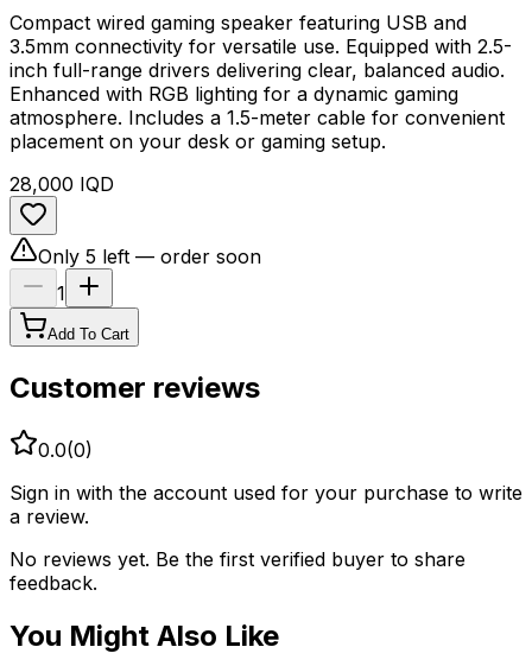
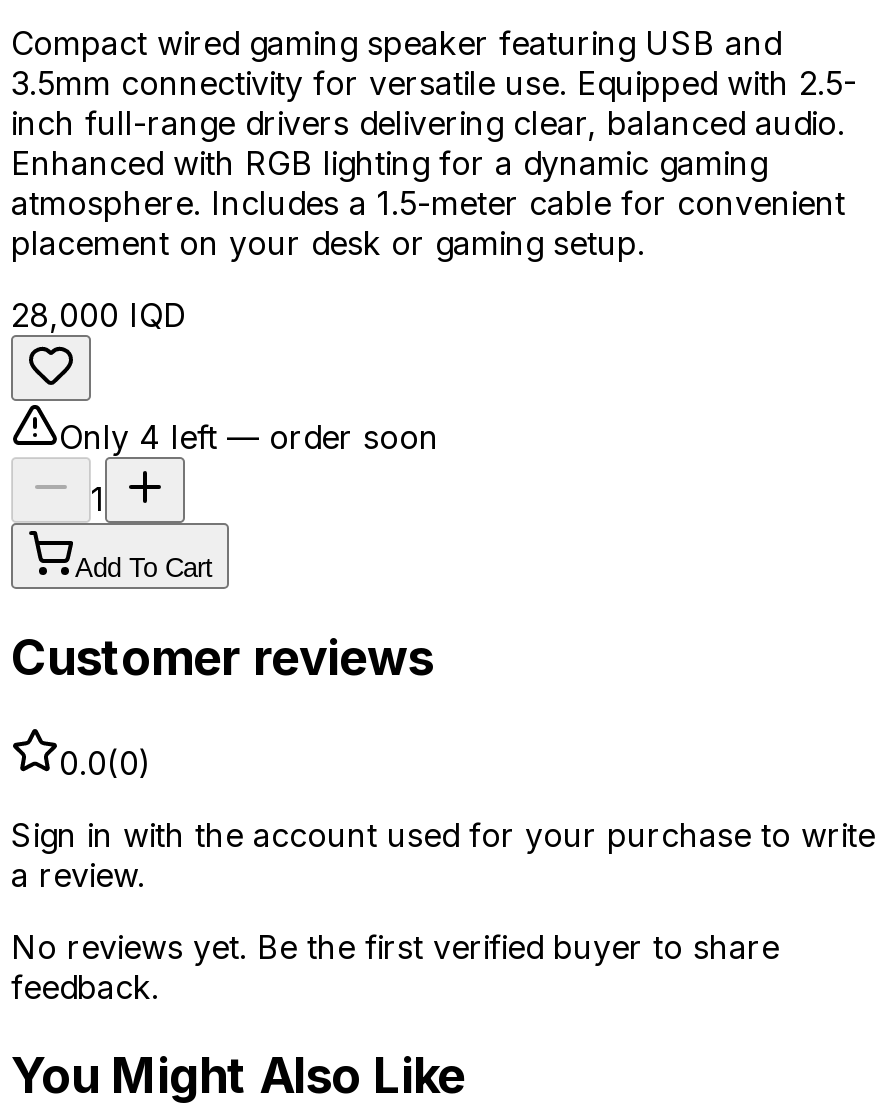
- Only 5 left — order soon
+ Only 4 left — order soon
